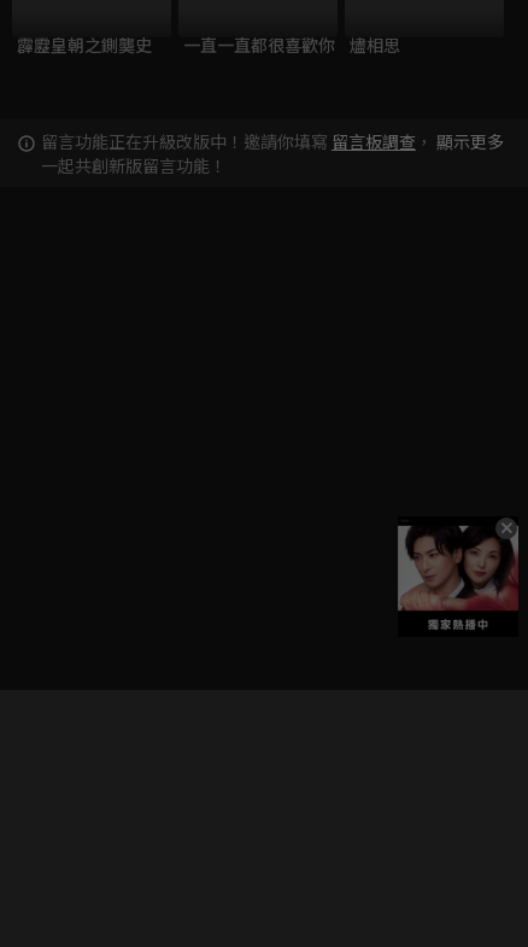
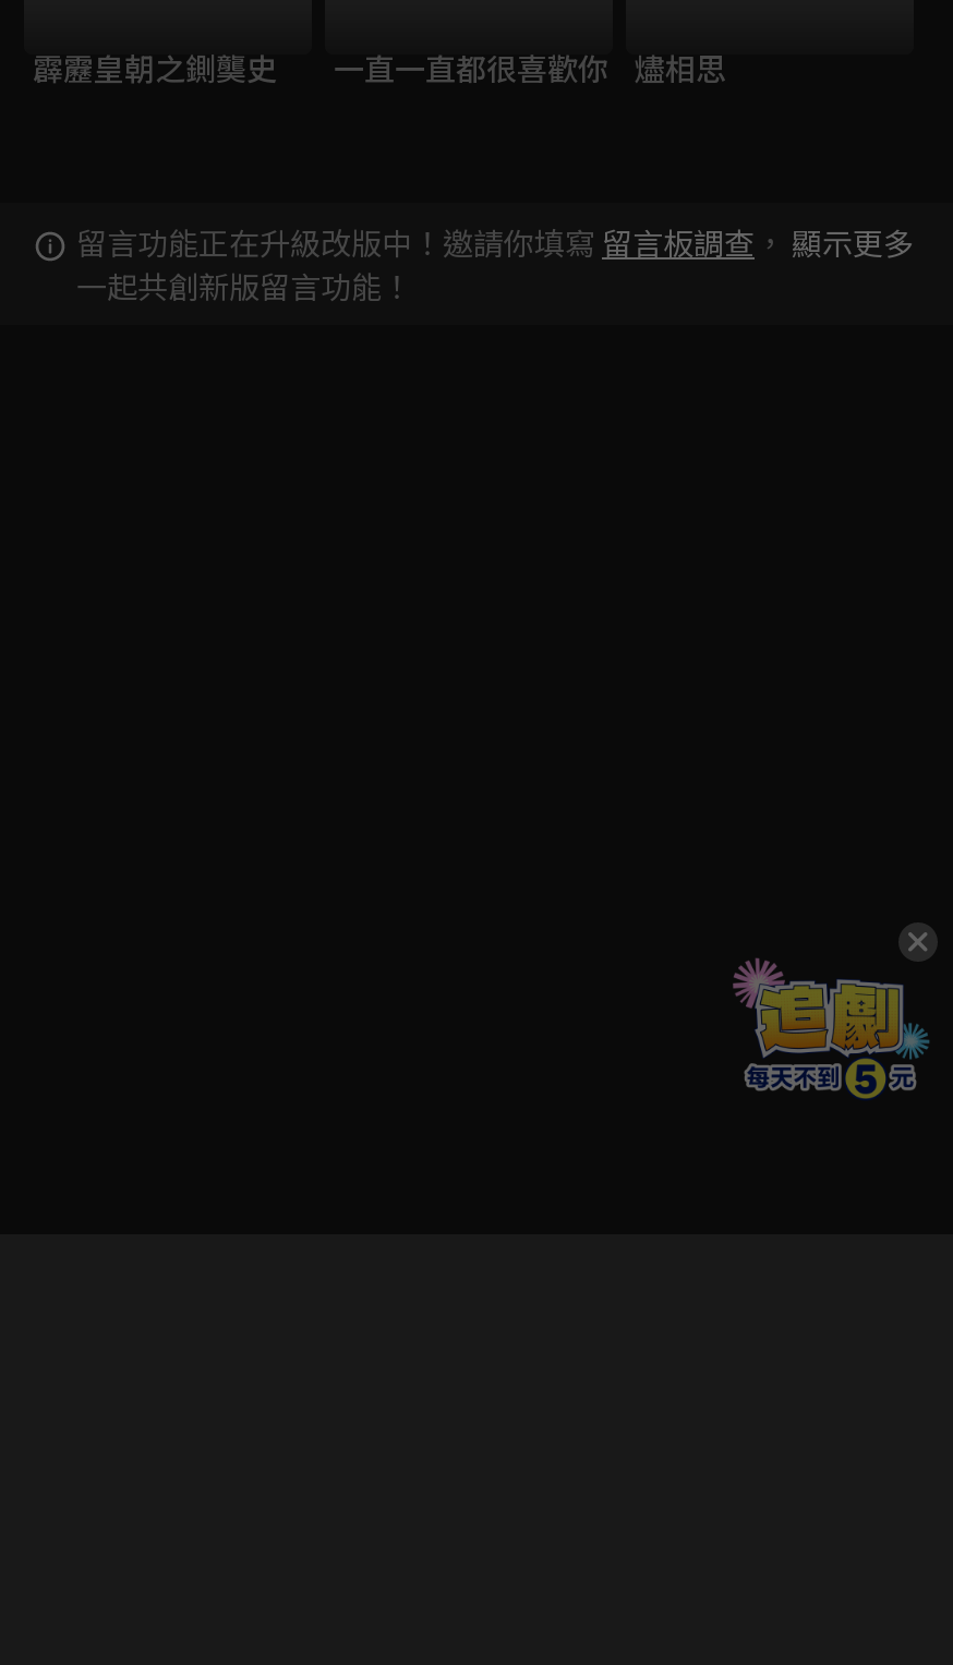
- [image]
+ [image]
